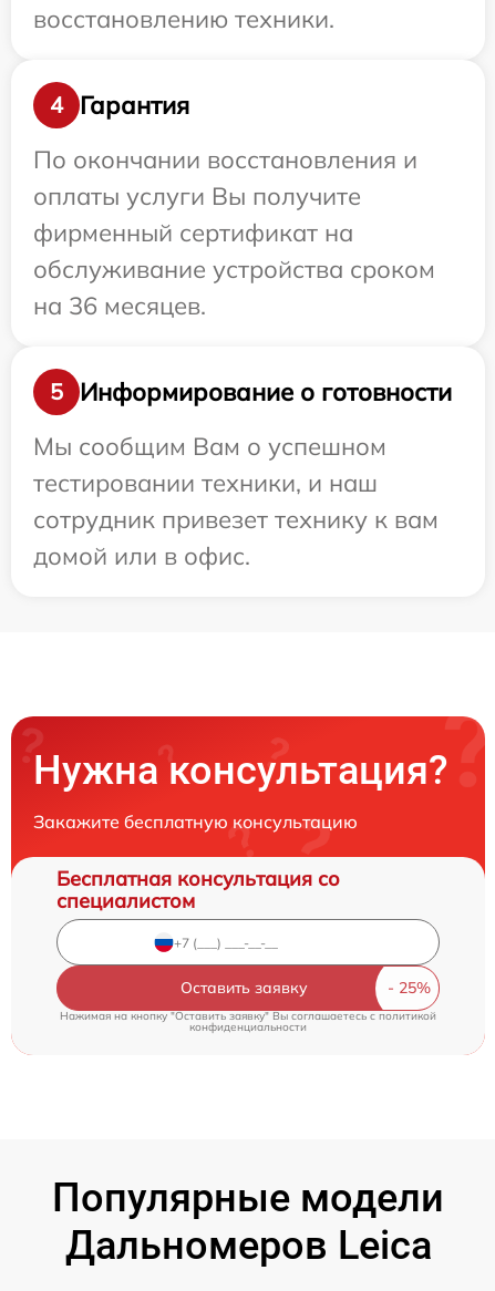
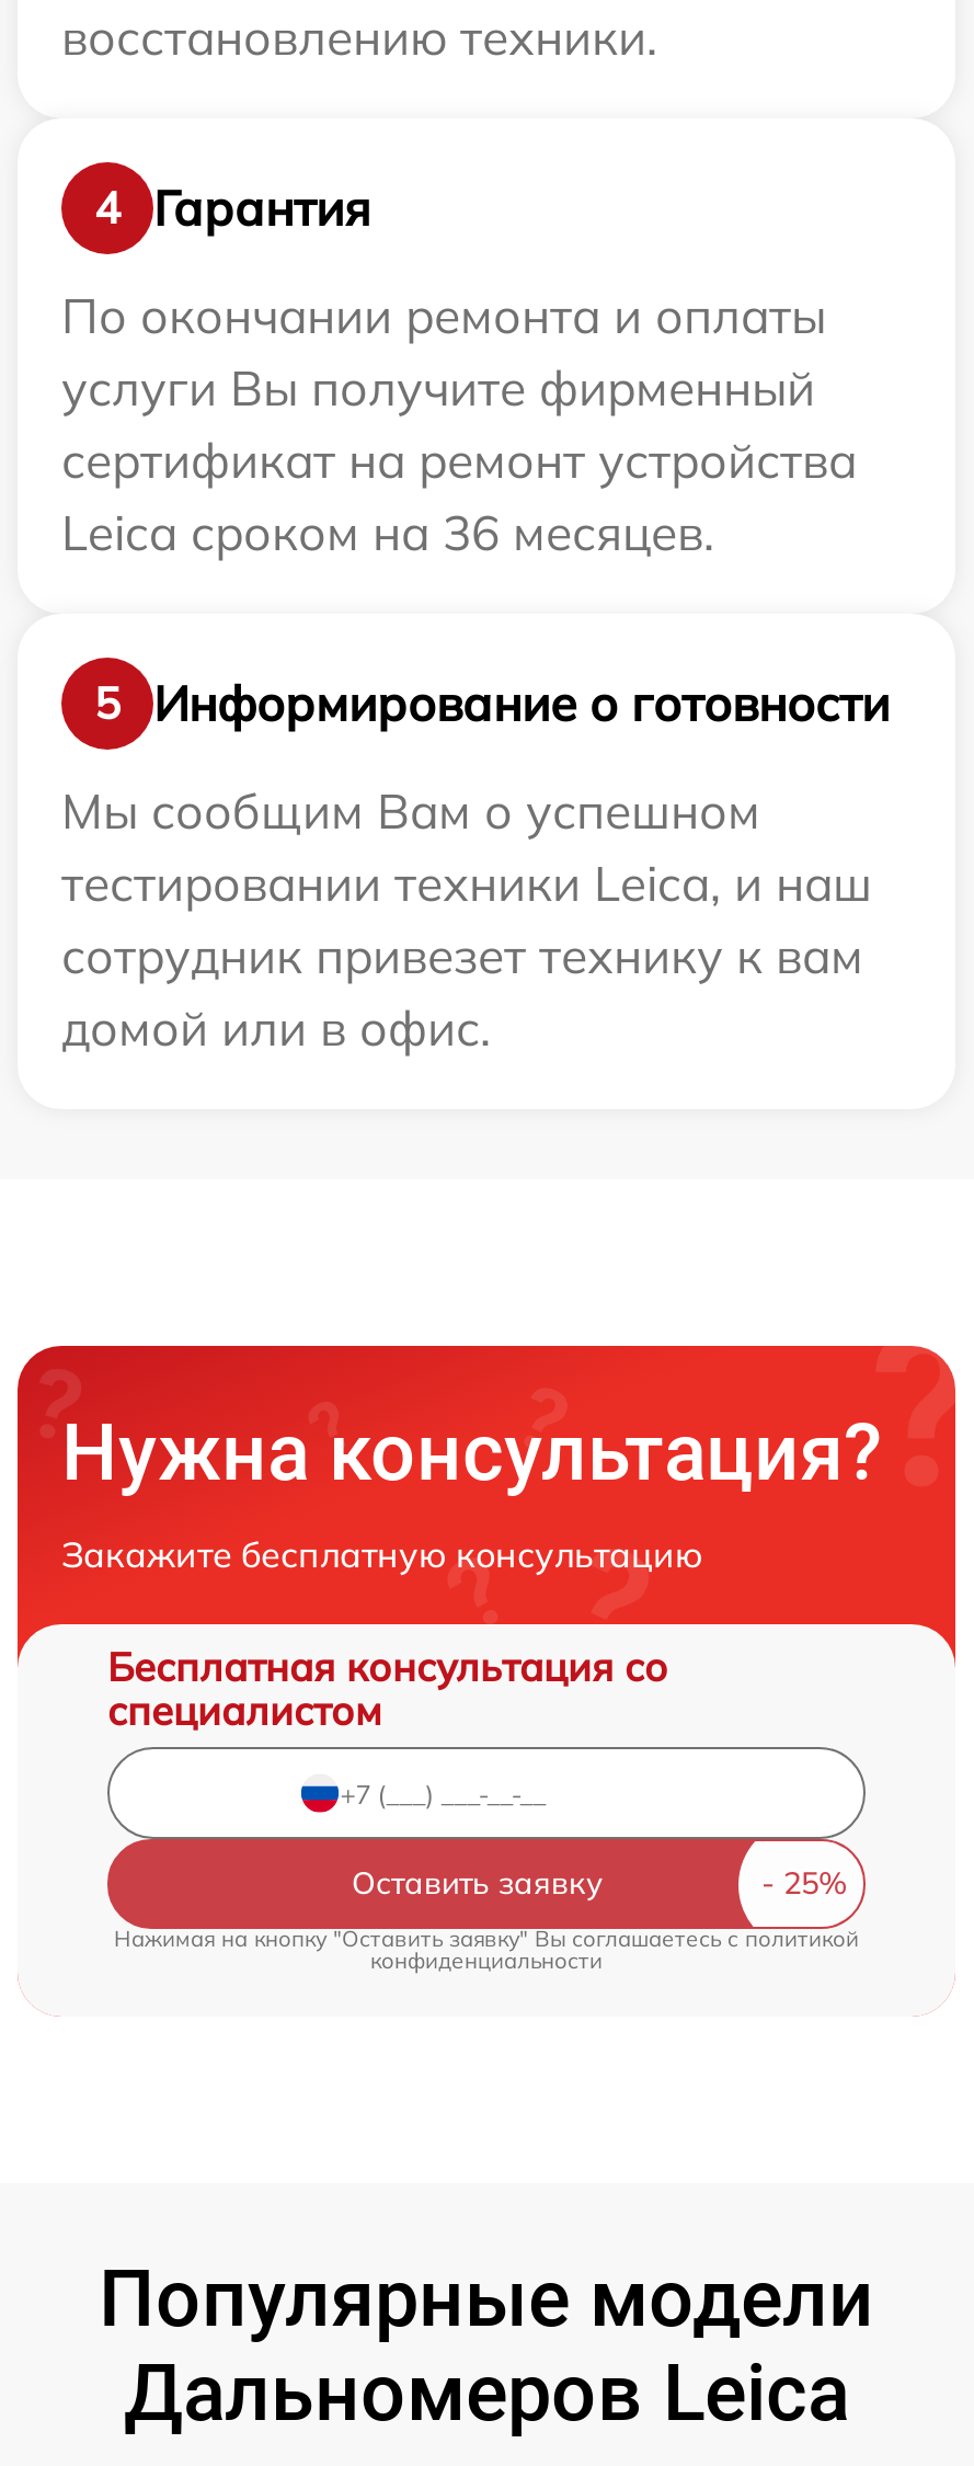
- По окончании восстановления и
- оплаты услуги Вы получите
- фирменный сертификат на
- обслуживание устройства сроком
- на 36 месяцев.
+ По окончании ремонта и оплаты
+ услуги Вы получите фирменный
+ сертификат на ремонт устройства
+ Leica сроком на 36 месяцев.

- тестировании техники, и наш
+ тестировании техники Leica, и наш
